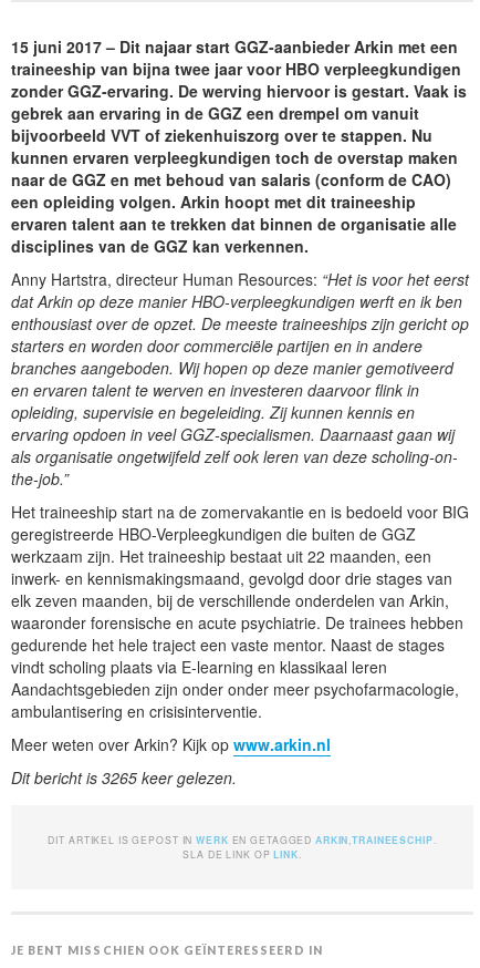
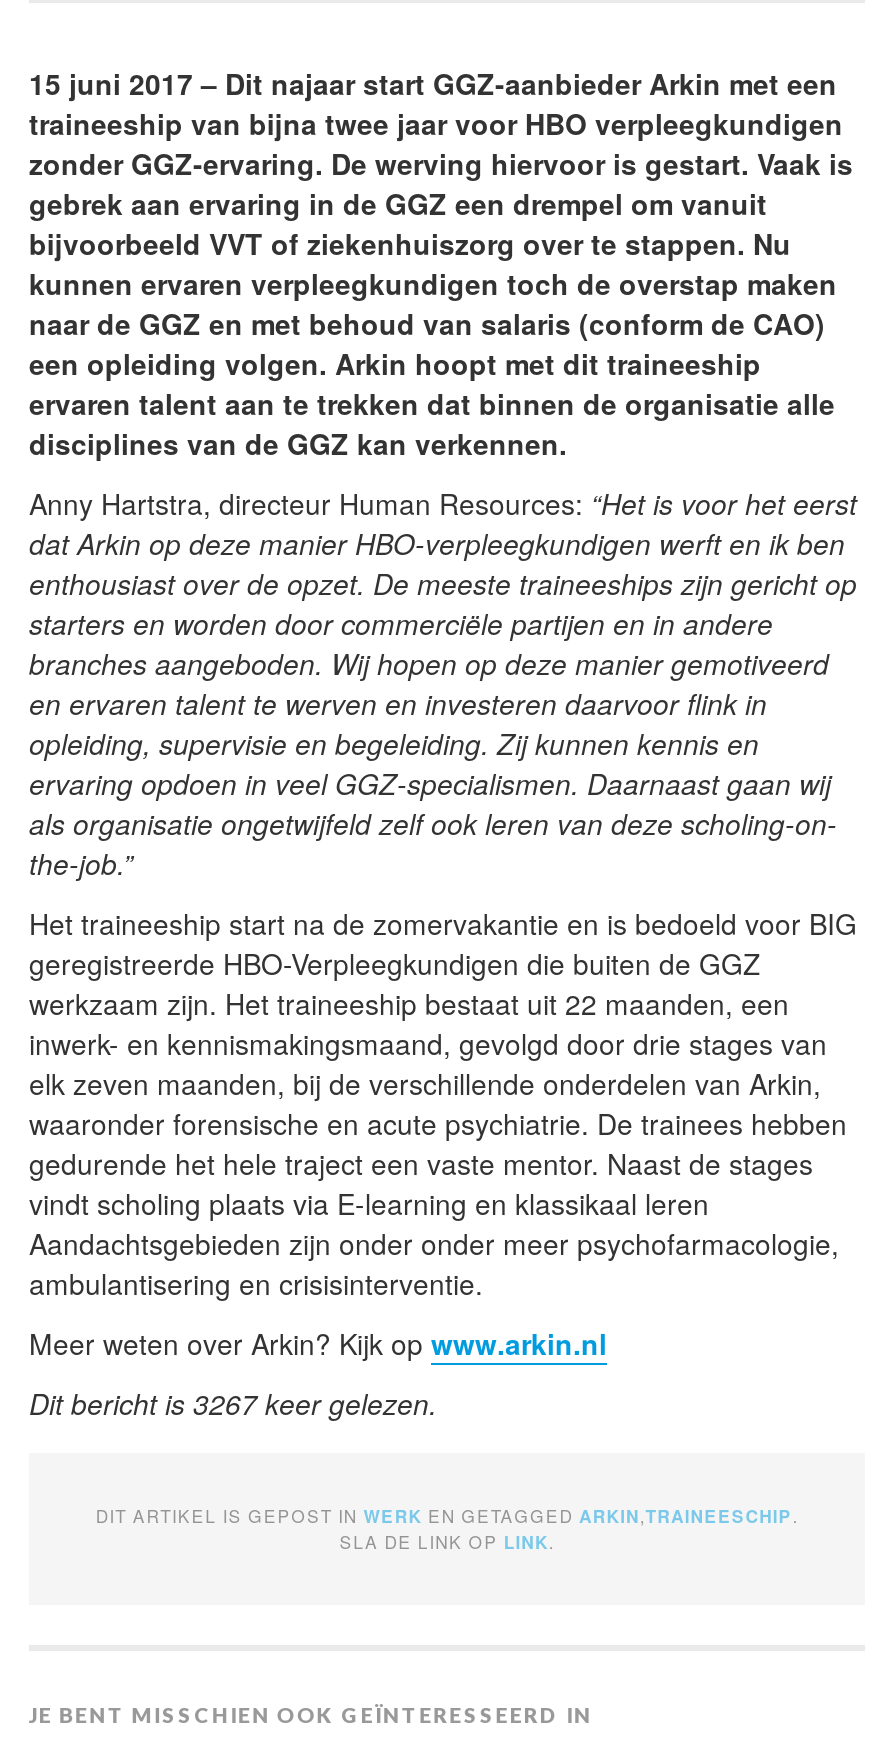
- Dit bericht is 3265 keer gelezen.
+ Dit bericht is 3267 keer gelezen.
